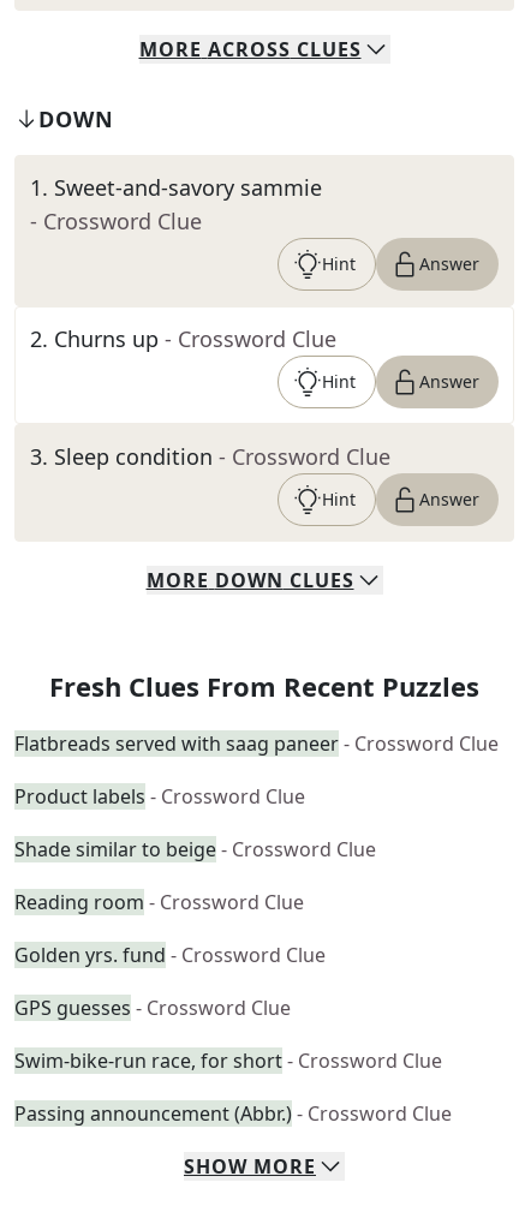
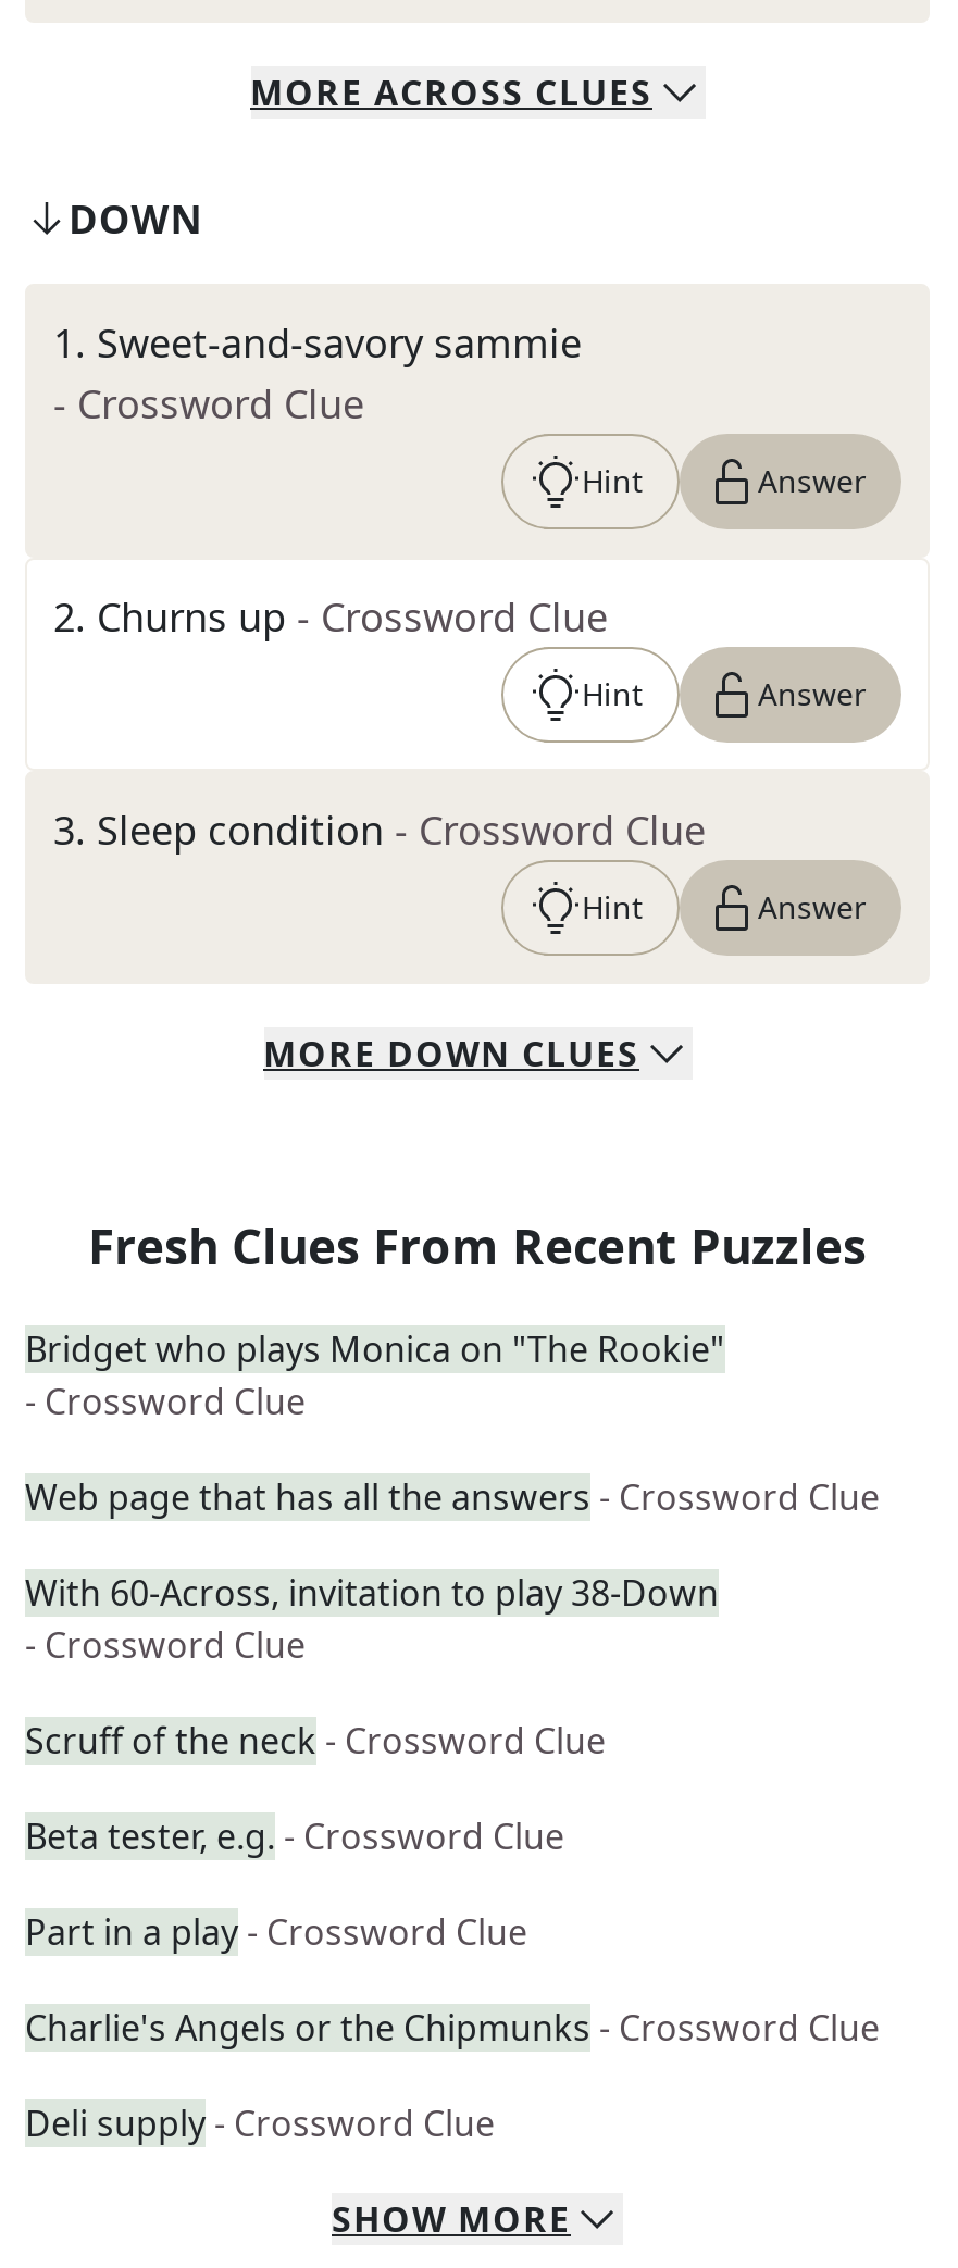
- Flatbreads served with saag paneer - Crossword Clue
+ Bridget who plays Monica on "The Rookie"
+ - Crossword Clue

- Product labels - Crossword Clue
+ Web page that has all the answers - Crossword Clue

- Shade similar to beige - Crossword Clue
+ With 60-Across, invitation to play 38-Down
+ - Crossword Clue

- Reading room - Crossword Clue
+ Scruff of the neck - Crossword Clue

- Golden yrs. fund - Crossword Clue
+ Beta tester, e.g. - Crossword Clue

- GPS guesses - Crossword Clue
+ Part in a play - Crossword Clue

- Swim-bike-run race, for short - Crossword Clue
+ Charlie's Angels or the Chipmunks - Crossword Clue

- Passing announcement (Abbr.) - Crossword Clue
+ Deli supply - Crossword Clue
